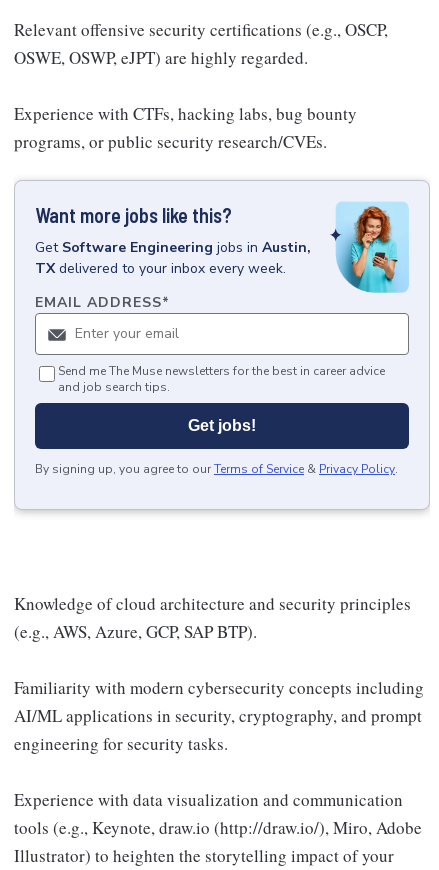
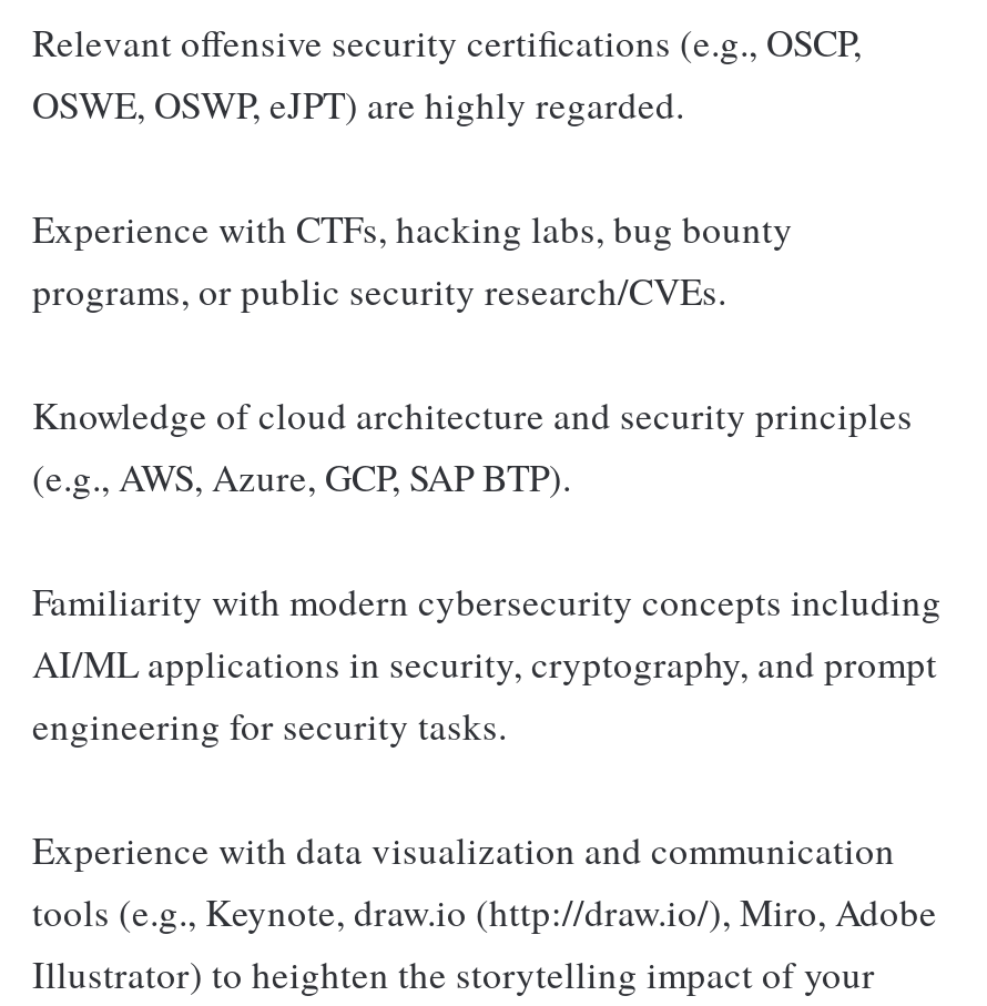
- [image]
- Want more jobs like this?
- Get Software Engineering jobs in Austin,
- TX delivered to your inbox every week.
- EMAIL ADDRESS*

- Send me The Muse newsletters for the best in career advice
- and job search tips.
- Get jobs!
- By signing up, you agree to our Terms of Service & Privacy Policy.
